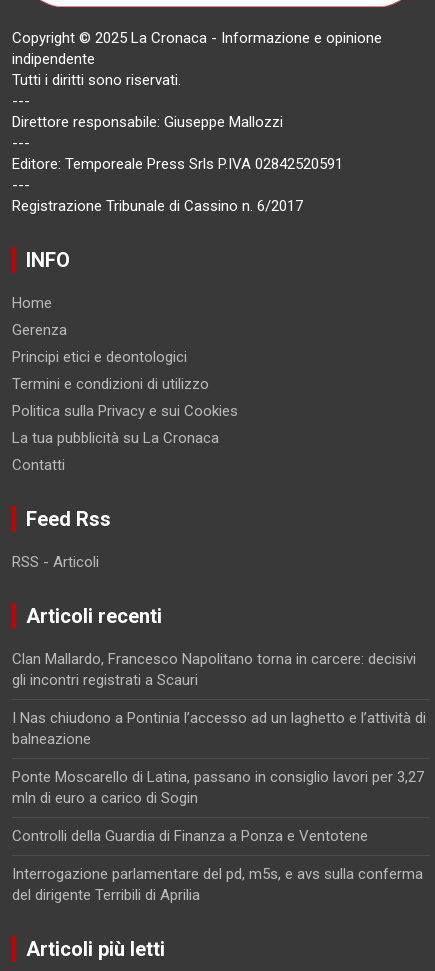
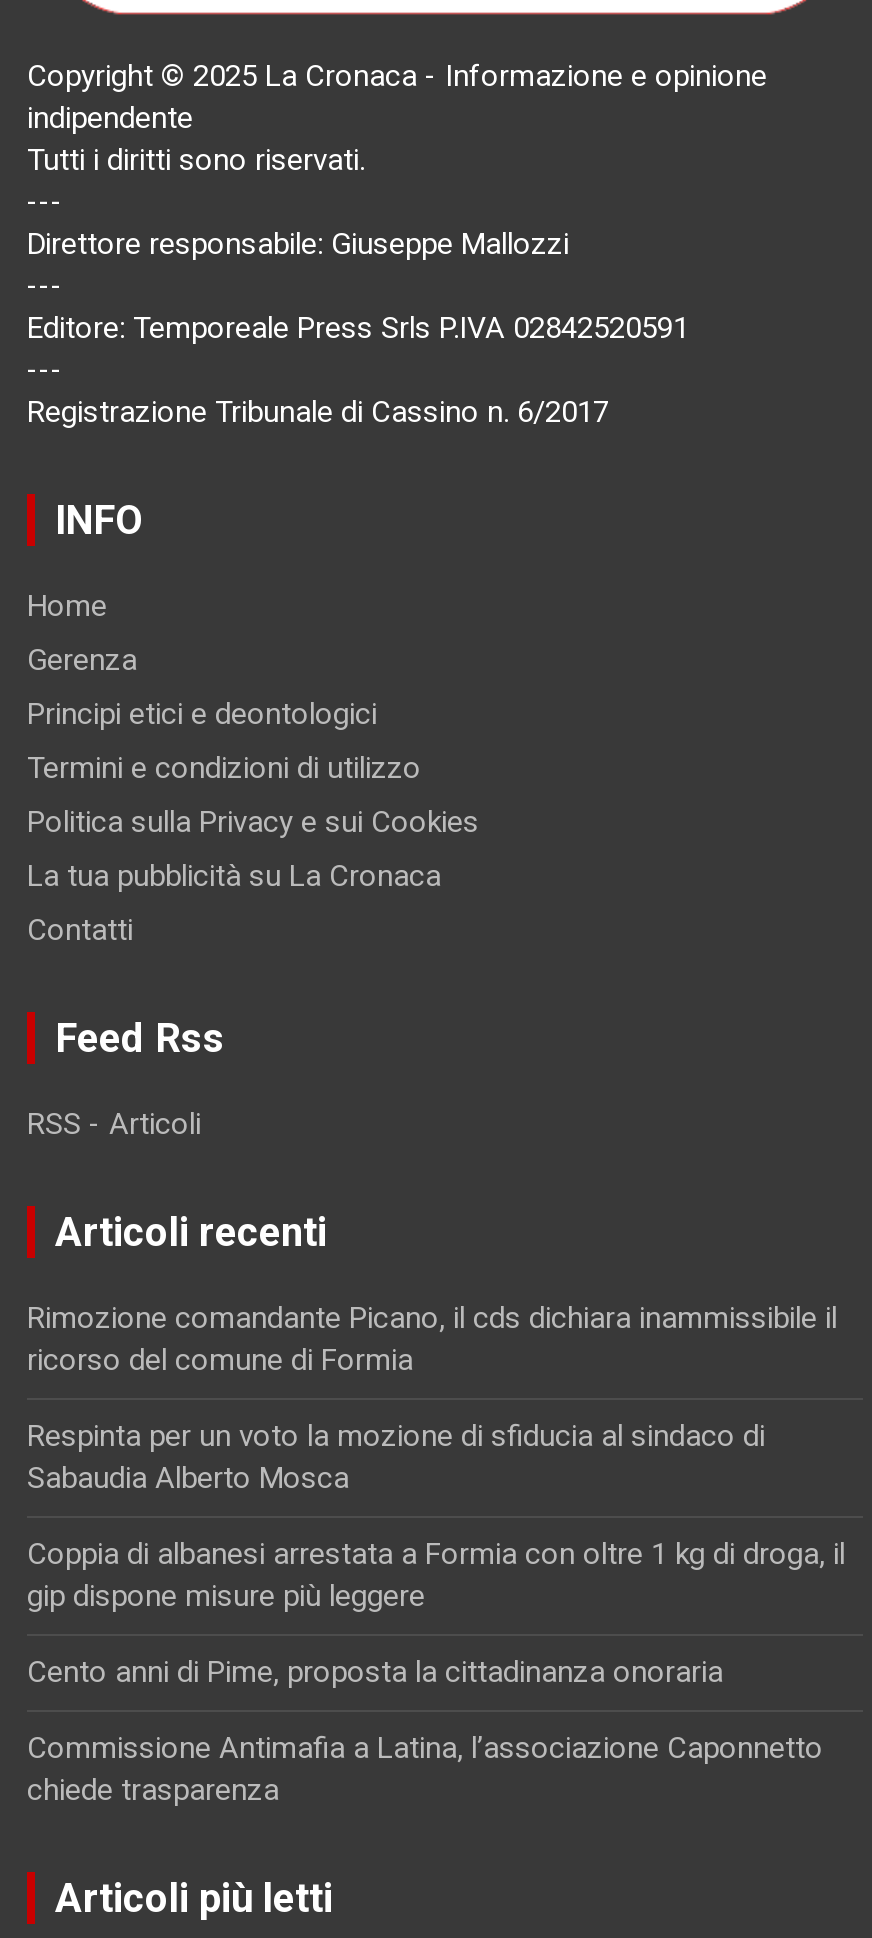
- Clan Mallardo, Francesco Napolitano torna in carcere: decisivi
- gli incontri registrati a Scauri
+ Rimozione comandante Picano, il cds dichiara inammissibile il
+ ricorso del comune di Formia

- I Nas chiudono a Pontinia l’accesso ad un laghetto e l’attività di
- balneazione
+ Respinta per un voto la mozione di sfiducia al sindaco di
+ Sabaudia Alberto Mosca

- Ponte Moscarello di Latina, passano in consiglio lavori per 3,27
- mln di euro a carico di Sogin
+ Coppia di albanesi arrestata a Formia con oltre 1 kg di droga, il
+ gip dispone misure più leggere

- Controlli della Guardia di Finanza a Ponza e Ventotene
+ Cento anni di Pime, proposta la cittadinanza onoraria

- Interrogazione parlamentare del pd, m5s, e avs sulla conferma
- del dirigente Terribili di Aprilia
+ Commissione Antimafia a Latina, l’associazione Caponnetto
+ chiede trasparenza
